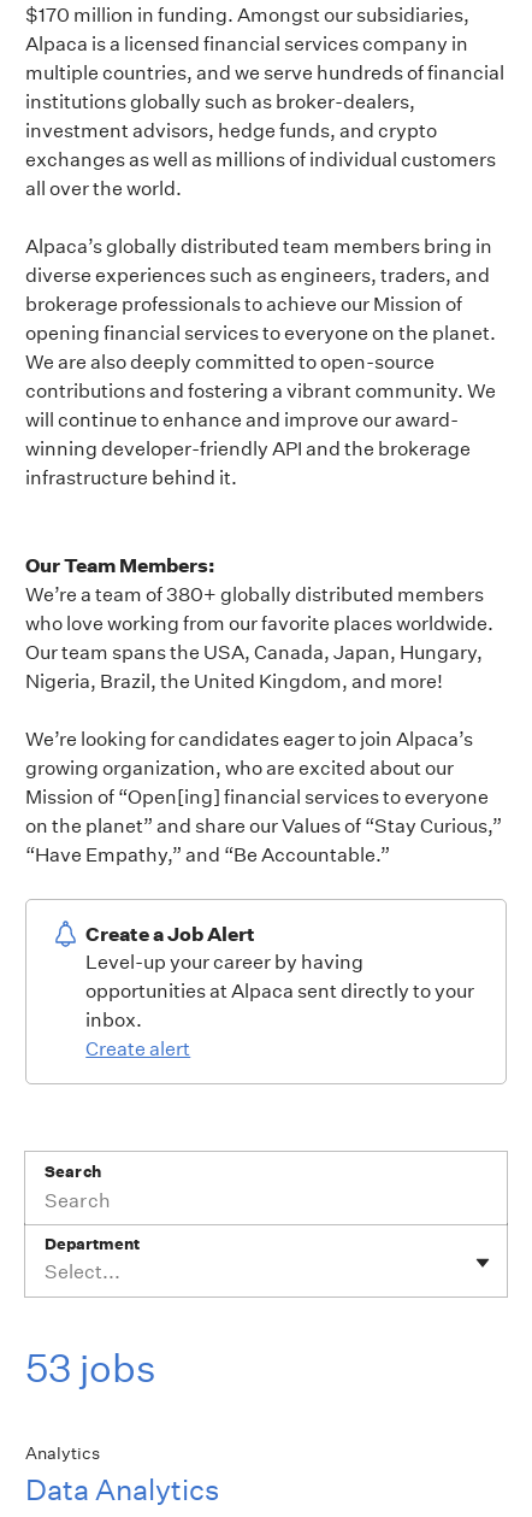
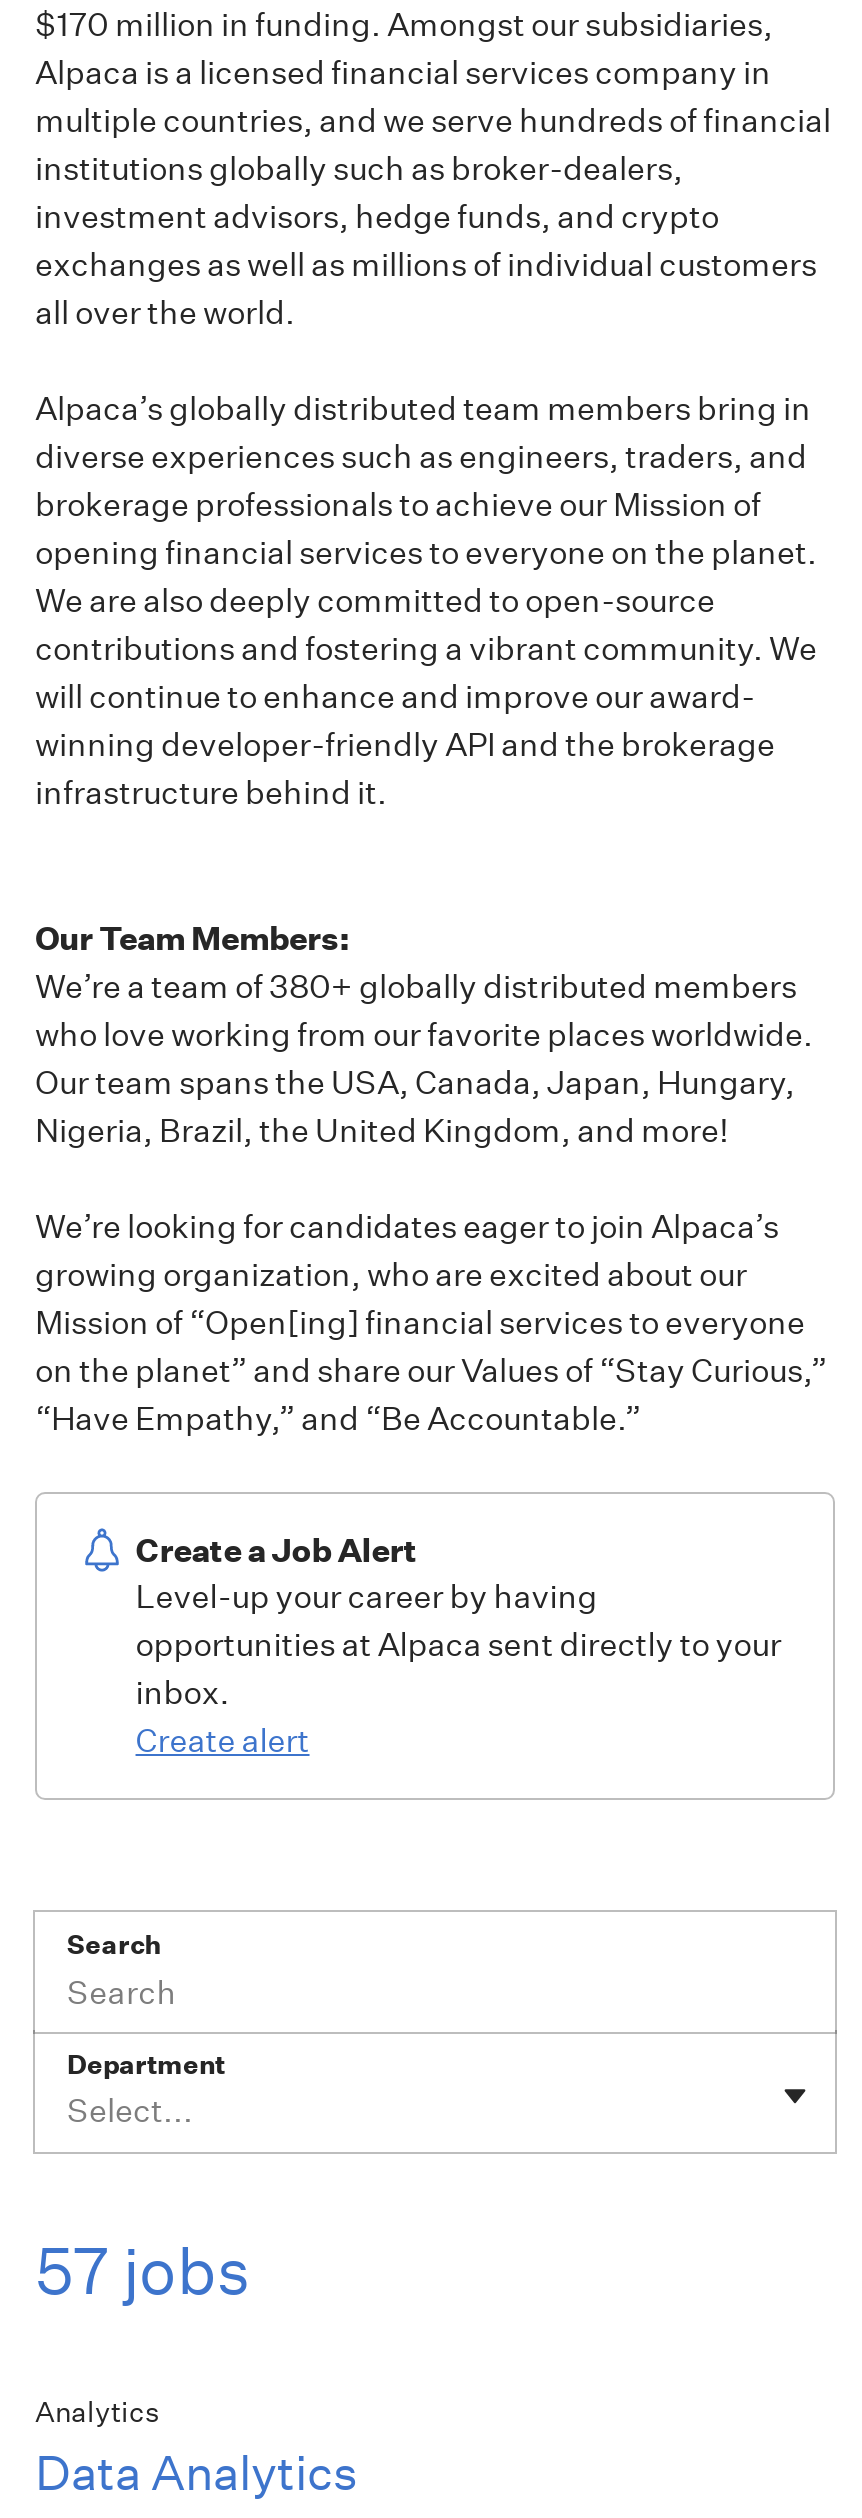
- 53 jobs
+ 57 jobs
